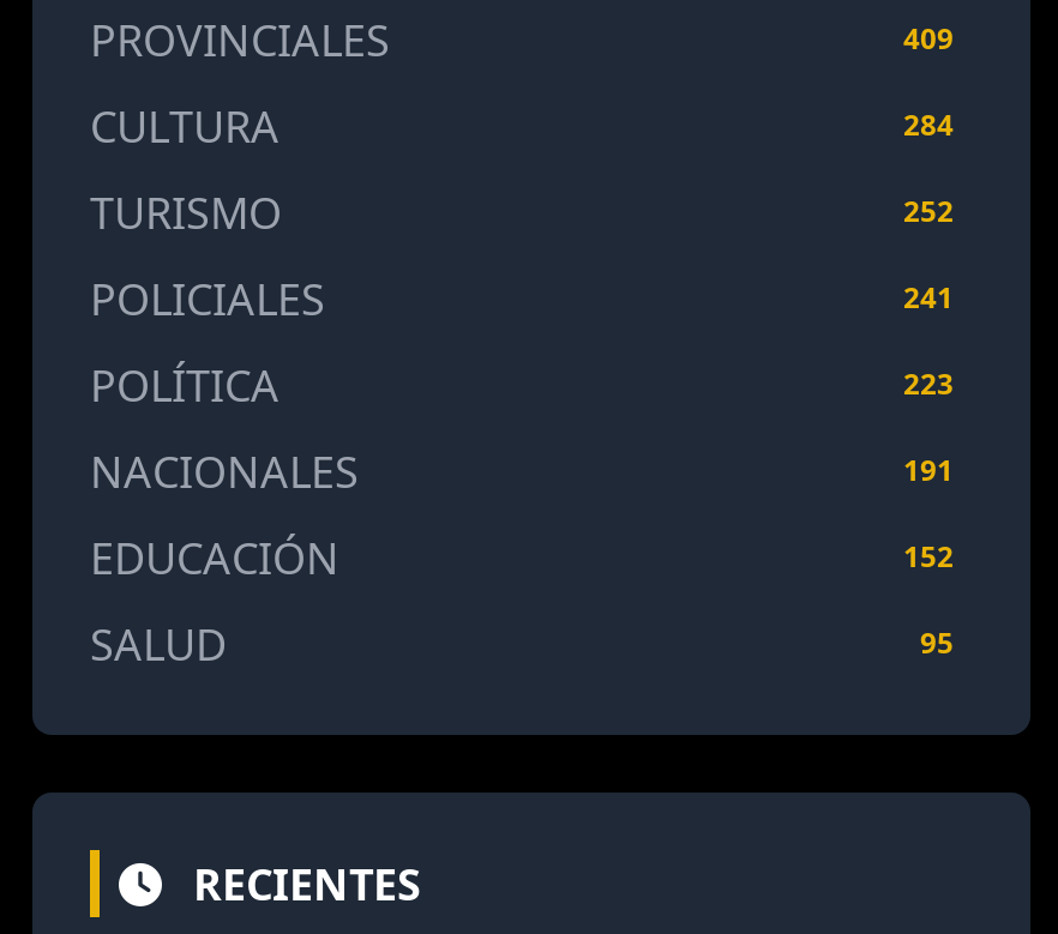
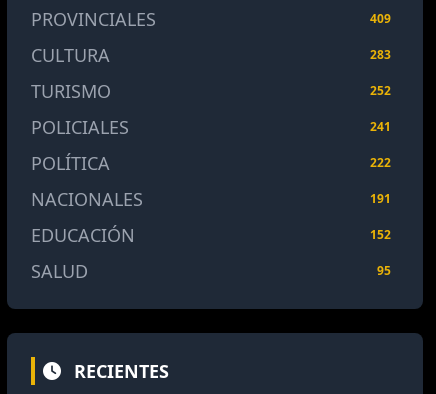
- 284
+ 283

- 223
+ 222
